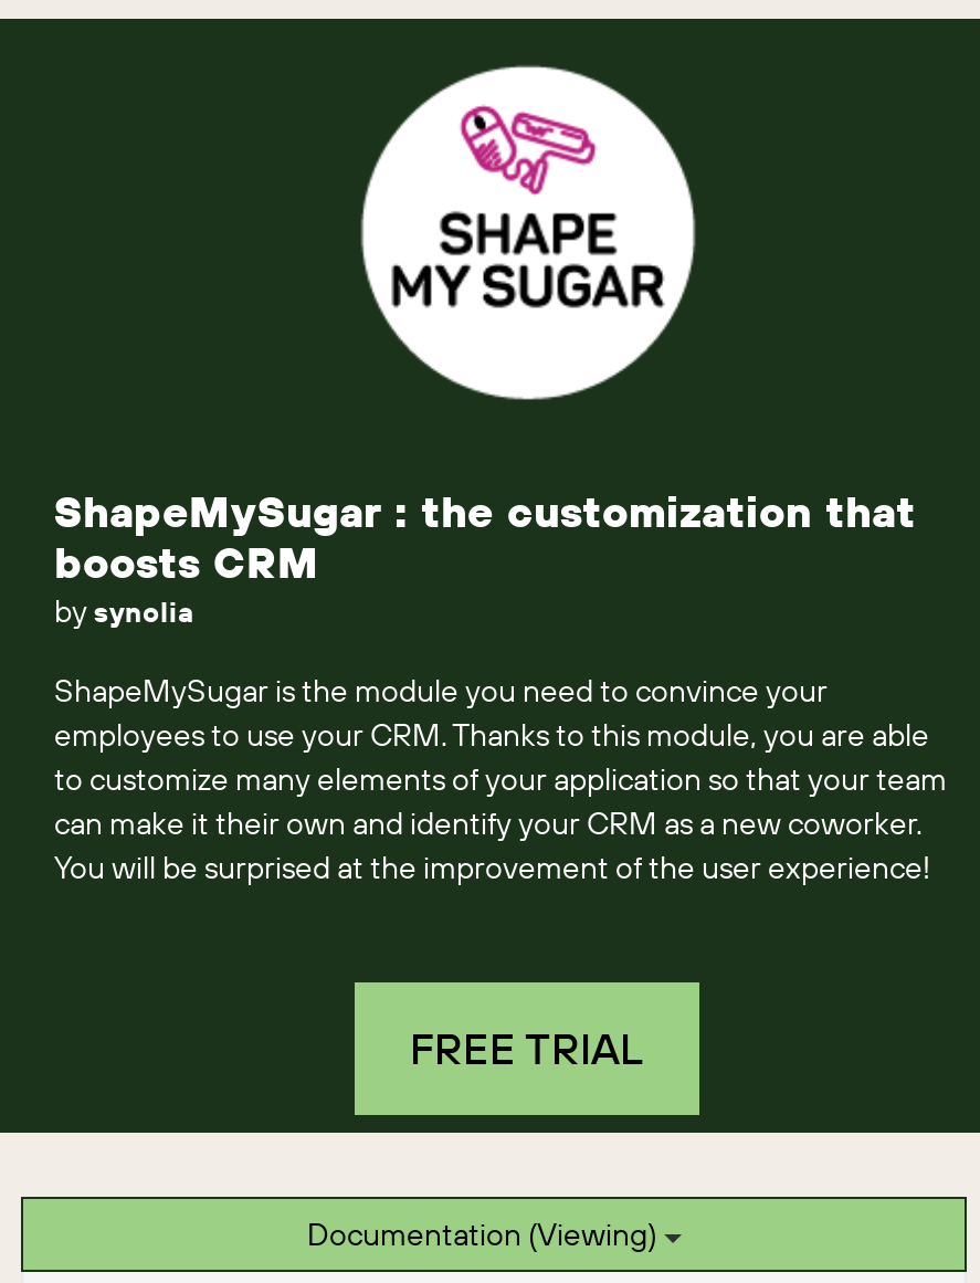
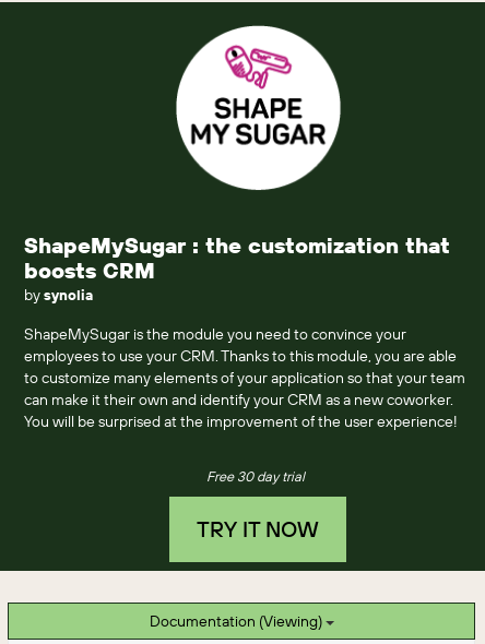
- FREE TRIAL
+ Free 30 day trial
+ TRY IT NOW
